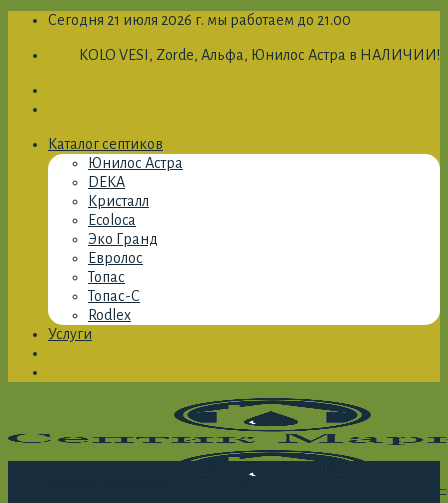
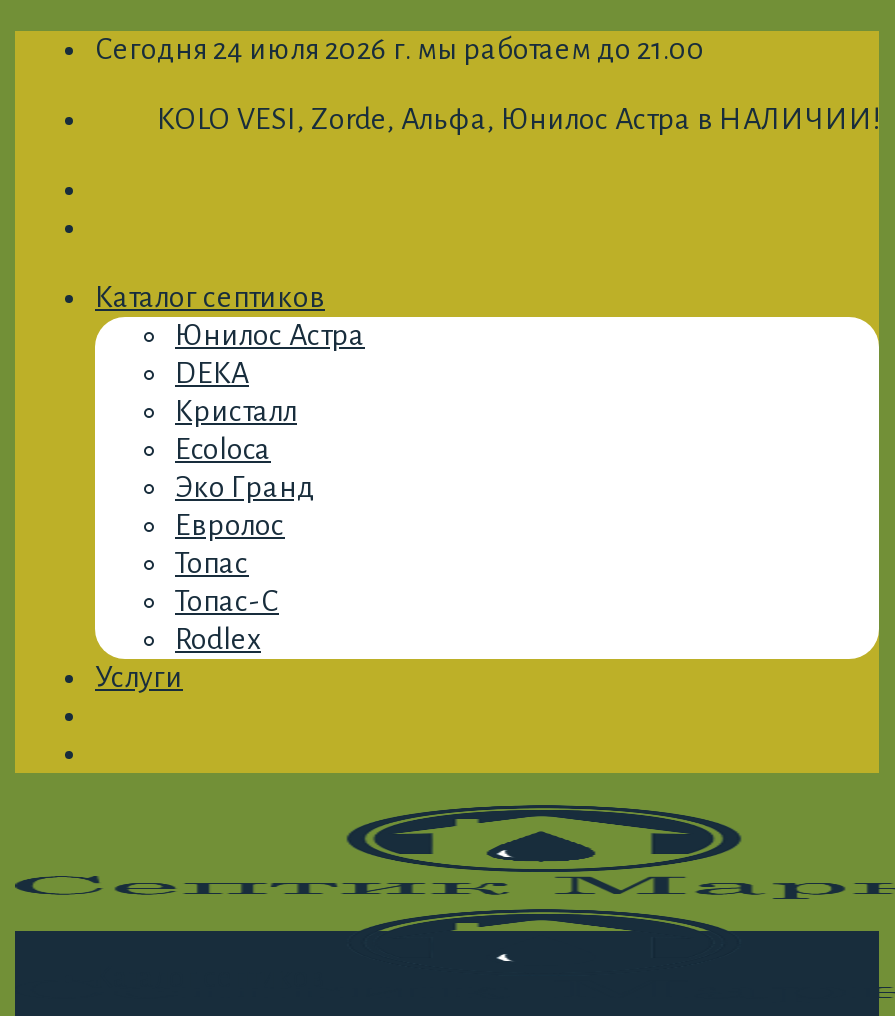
- Сегодня 21 июля 2026 г. мы работаем до 21.00
+ Сегодня 24 июля 2026 г. мы работаем до 21.00
